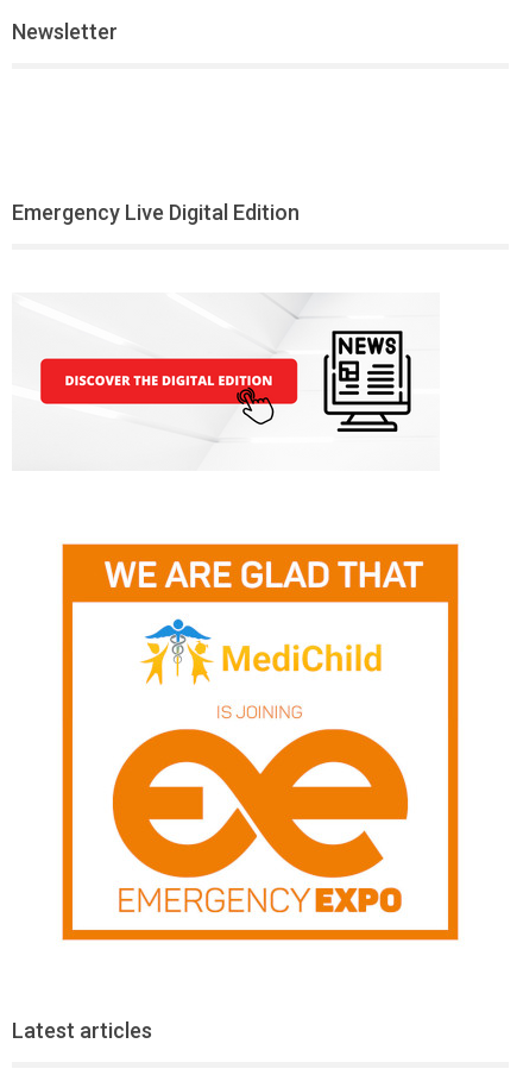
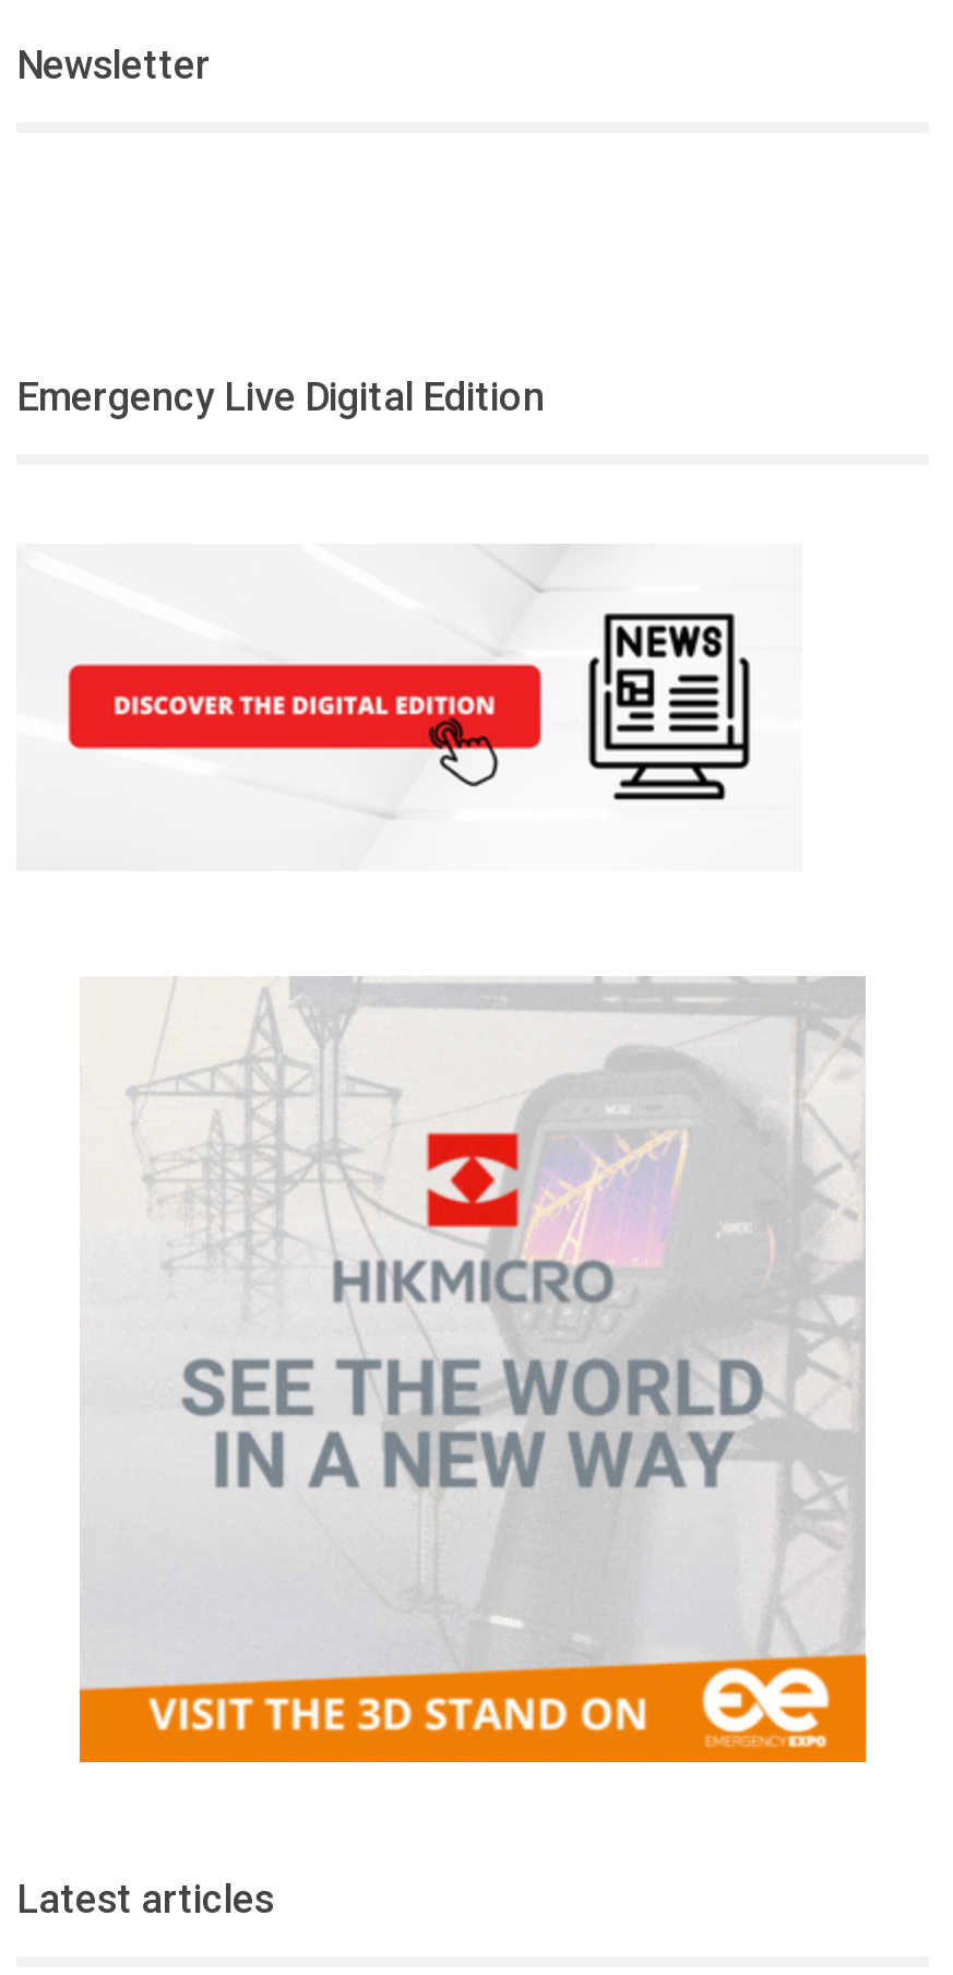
- [image]
+ [image]
